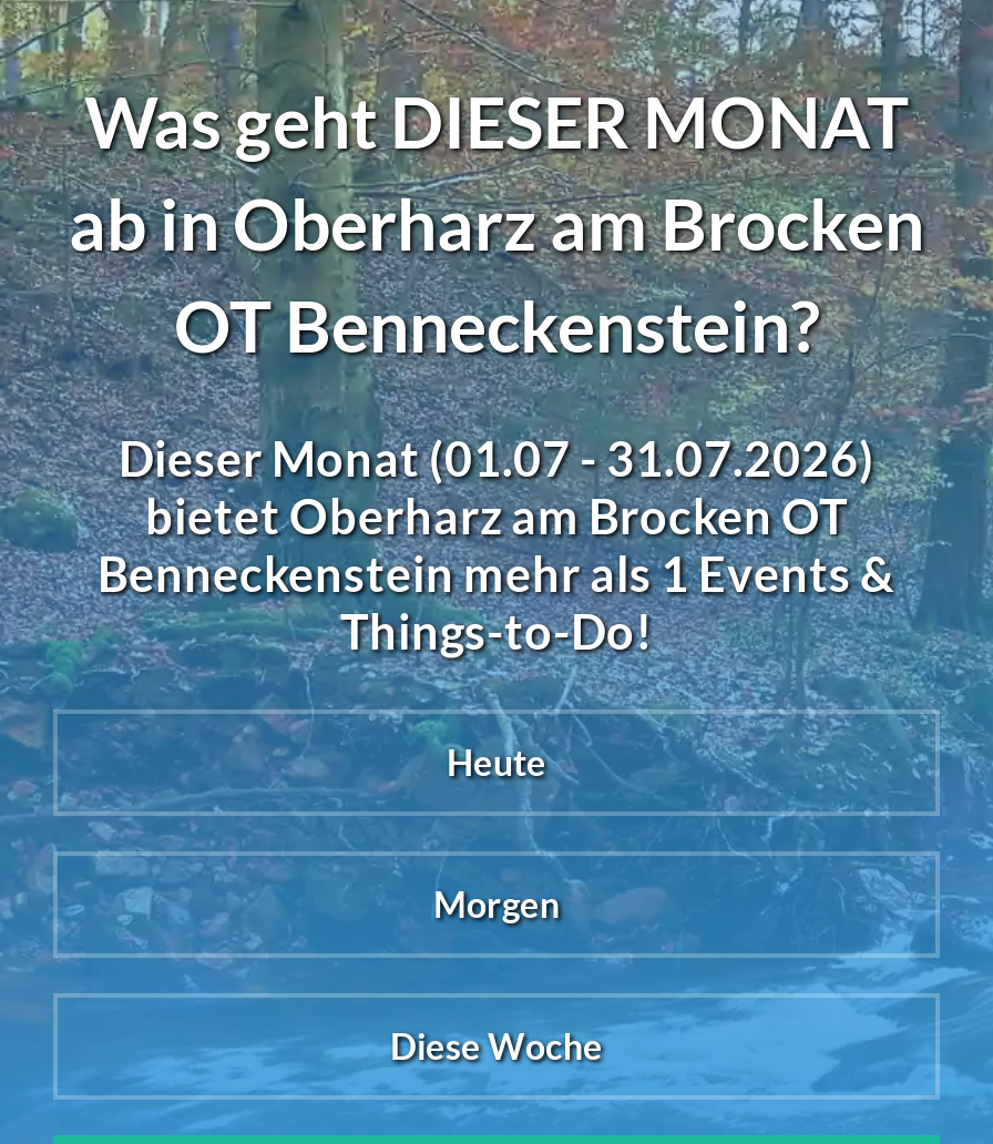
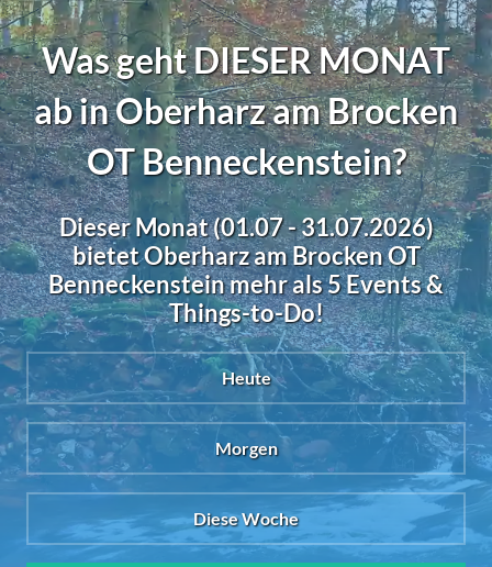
- Benneckenstein mehr als 1 Events &
+ Benneckenstein mehr als 5 Events &
